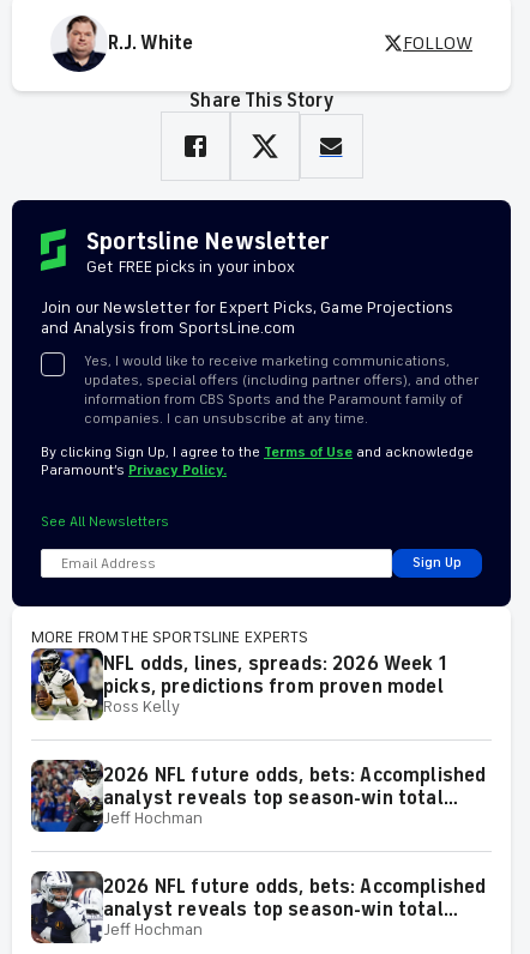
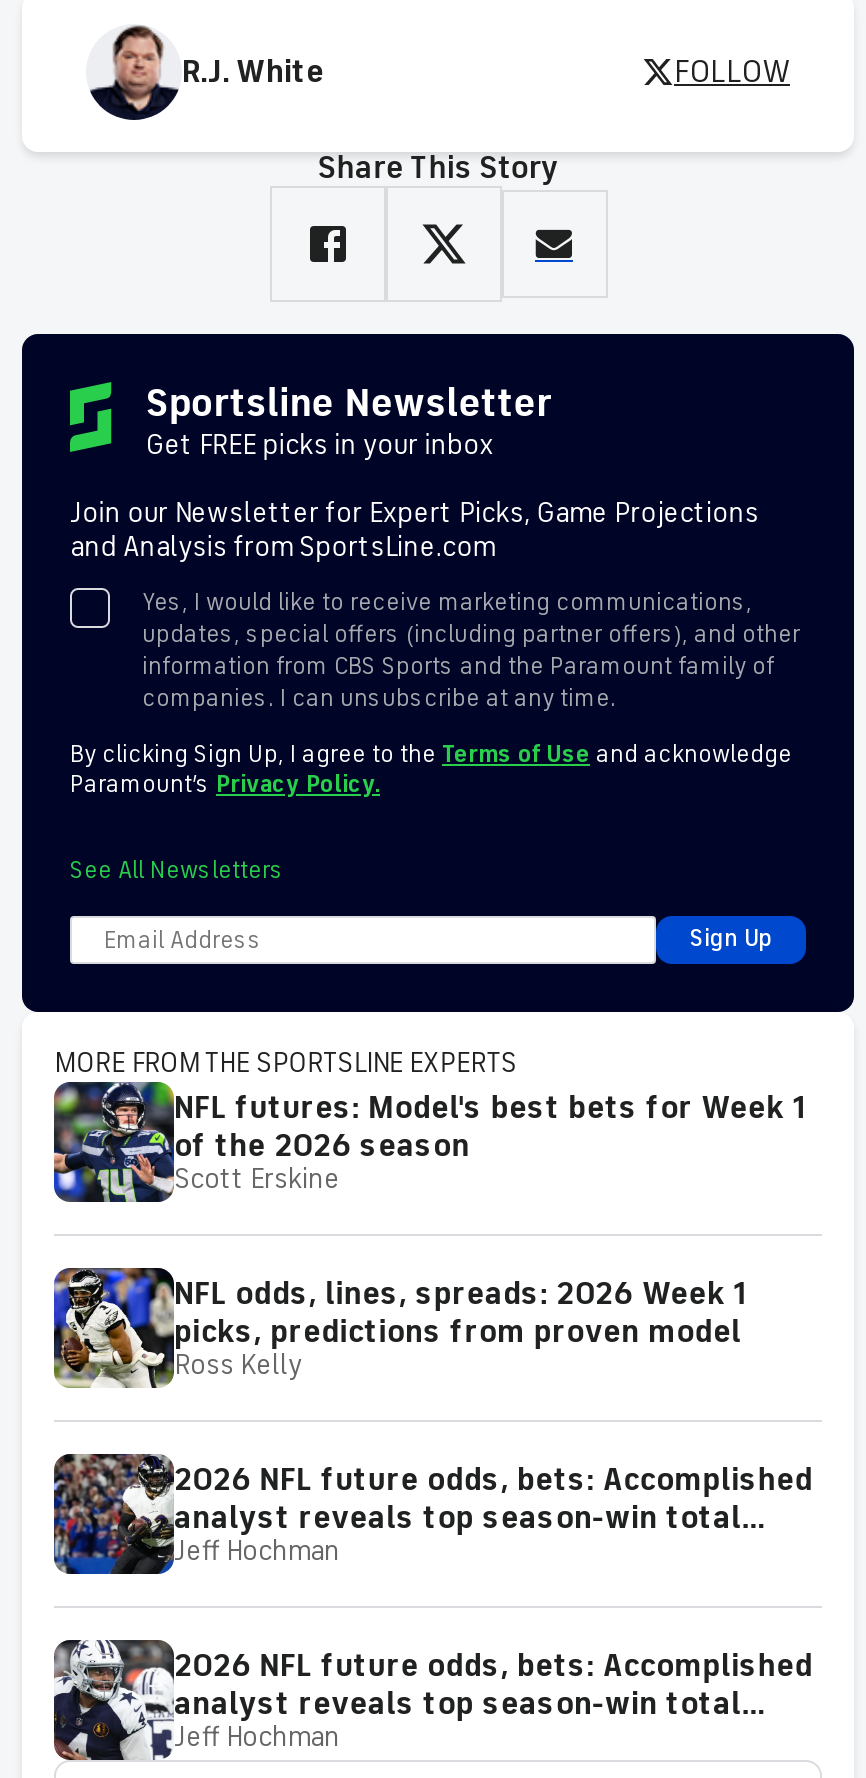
+ [image]
+ NFL futures: Model's best bets for Week 1
+ of the 2026 season
+ Scott Erskine
